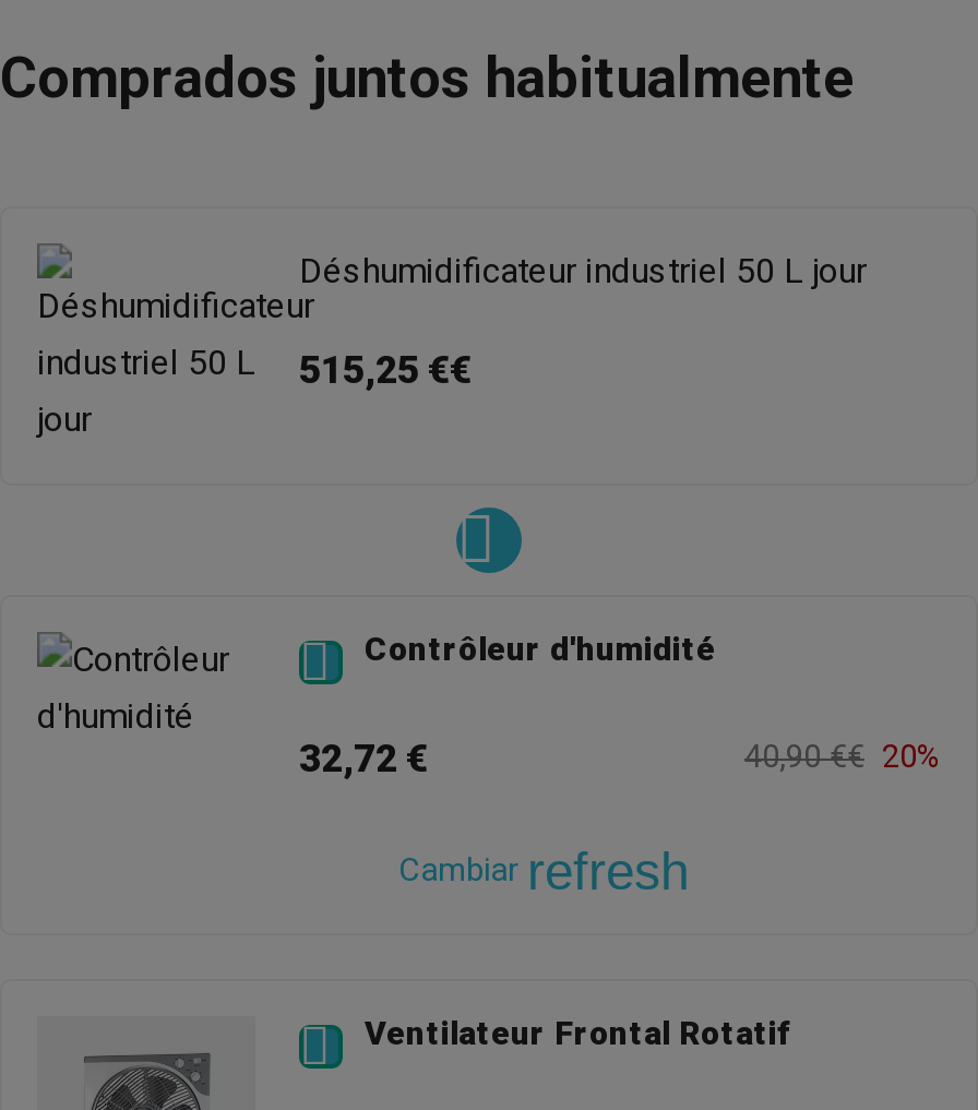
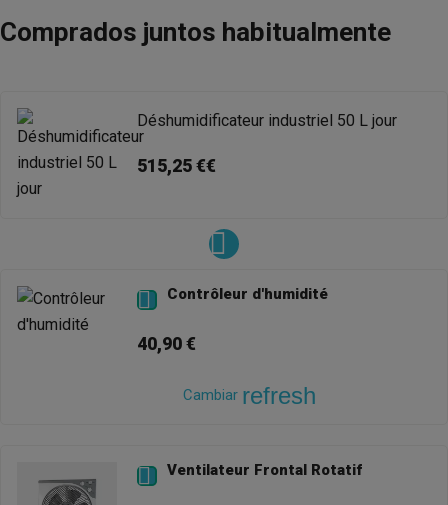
- 32,72 €
- 40,90 €€ 20%
+ 40,90 €
